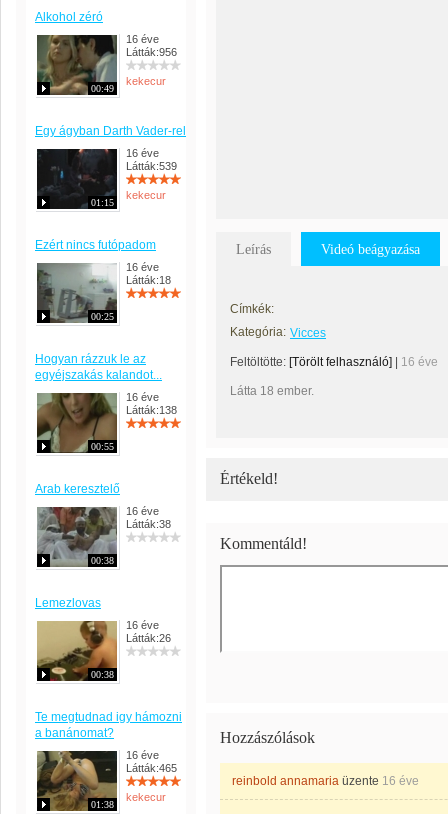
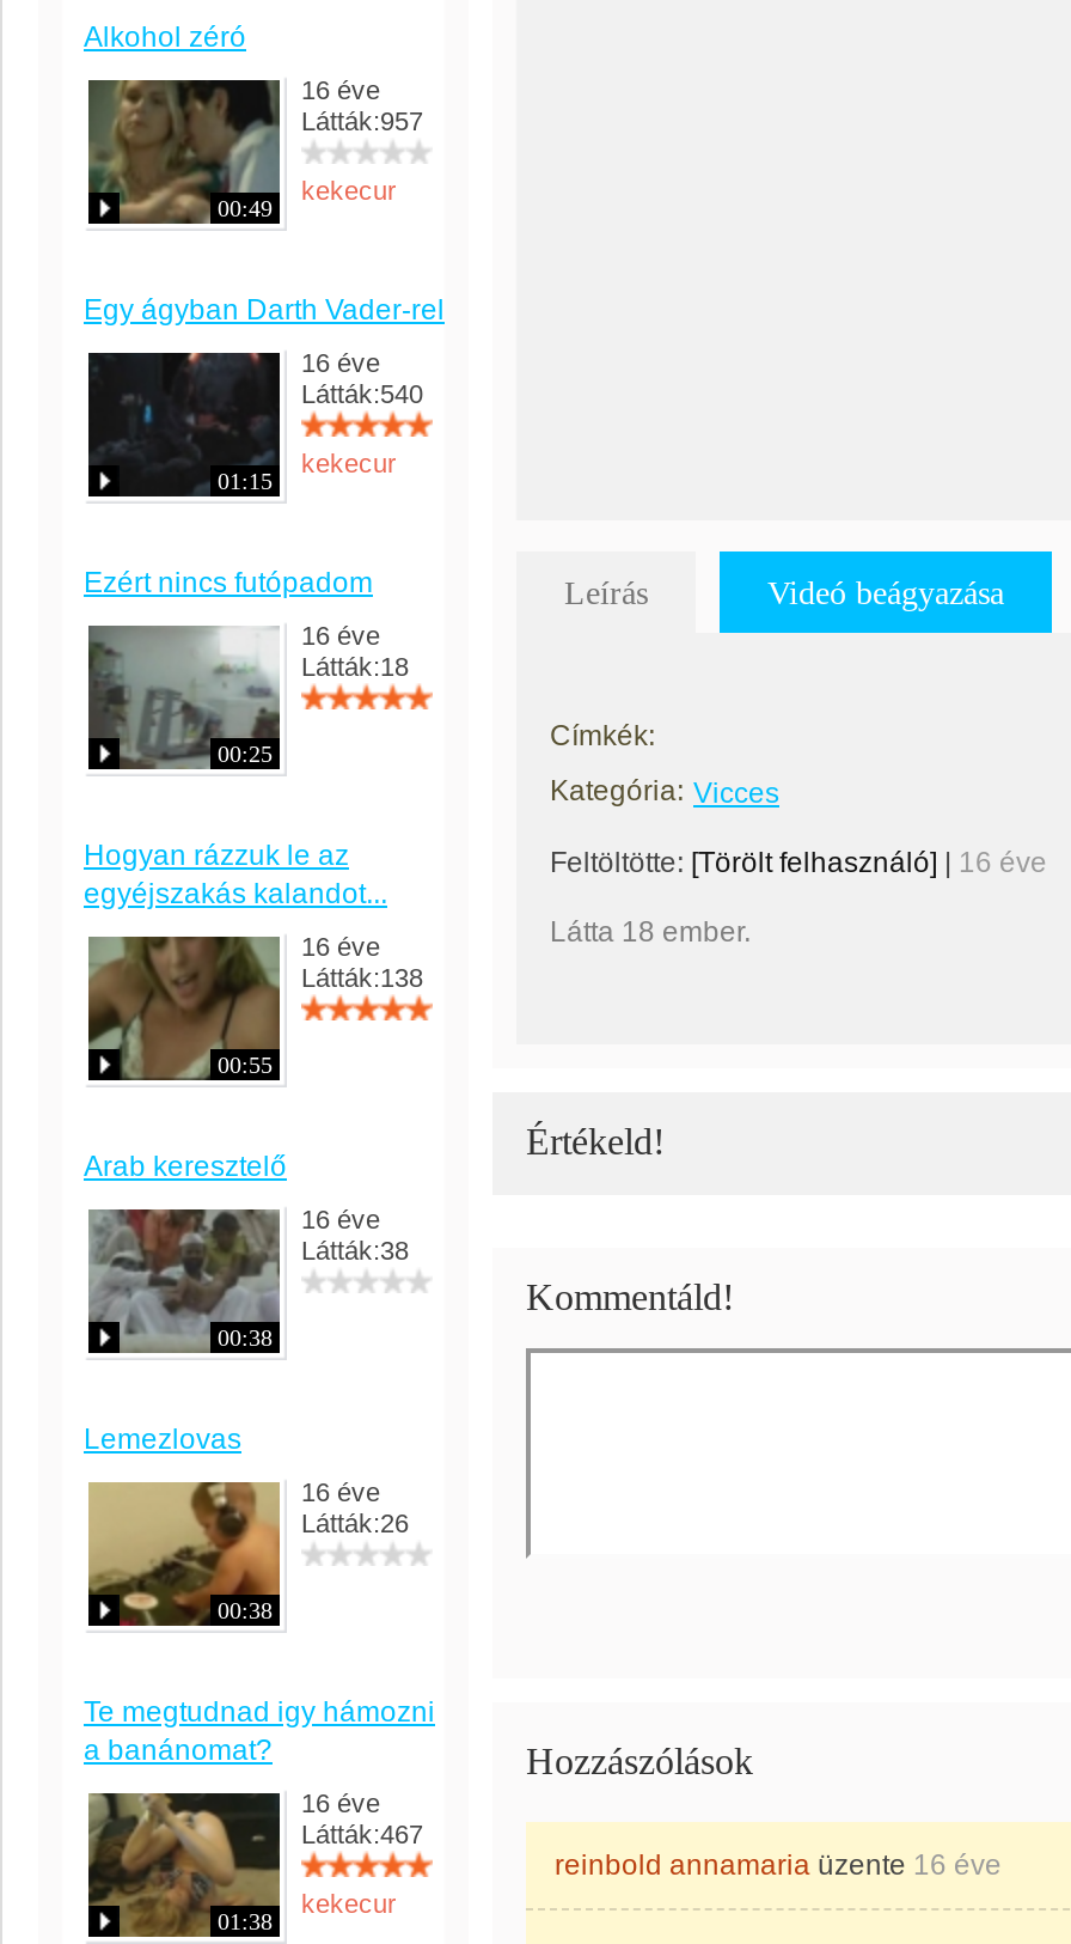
- Látták:956
+ Látták:957

- Látták:539
+ Látták:540

- Látták:465
+ Látták:467
